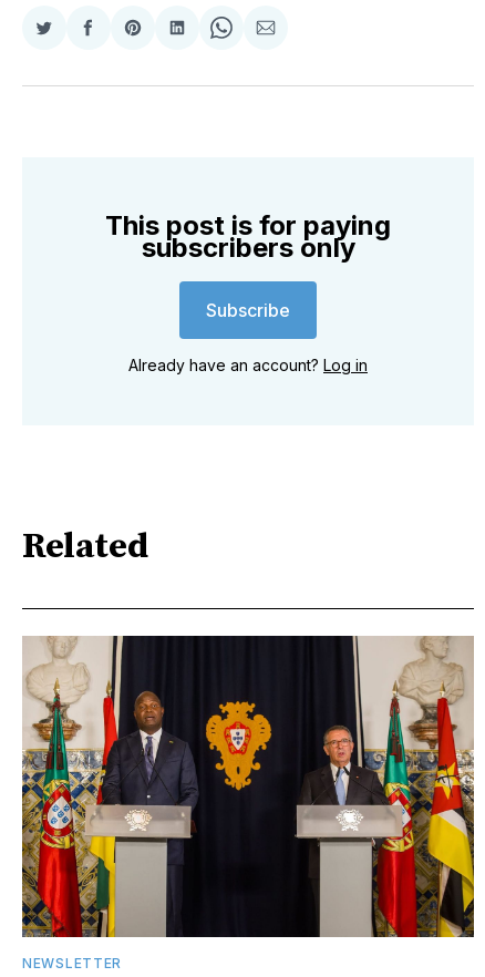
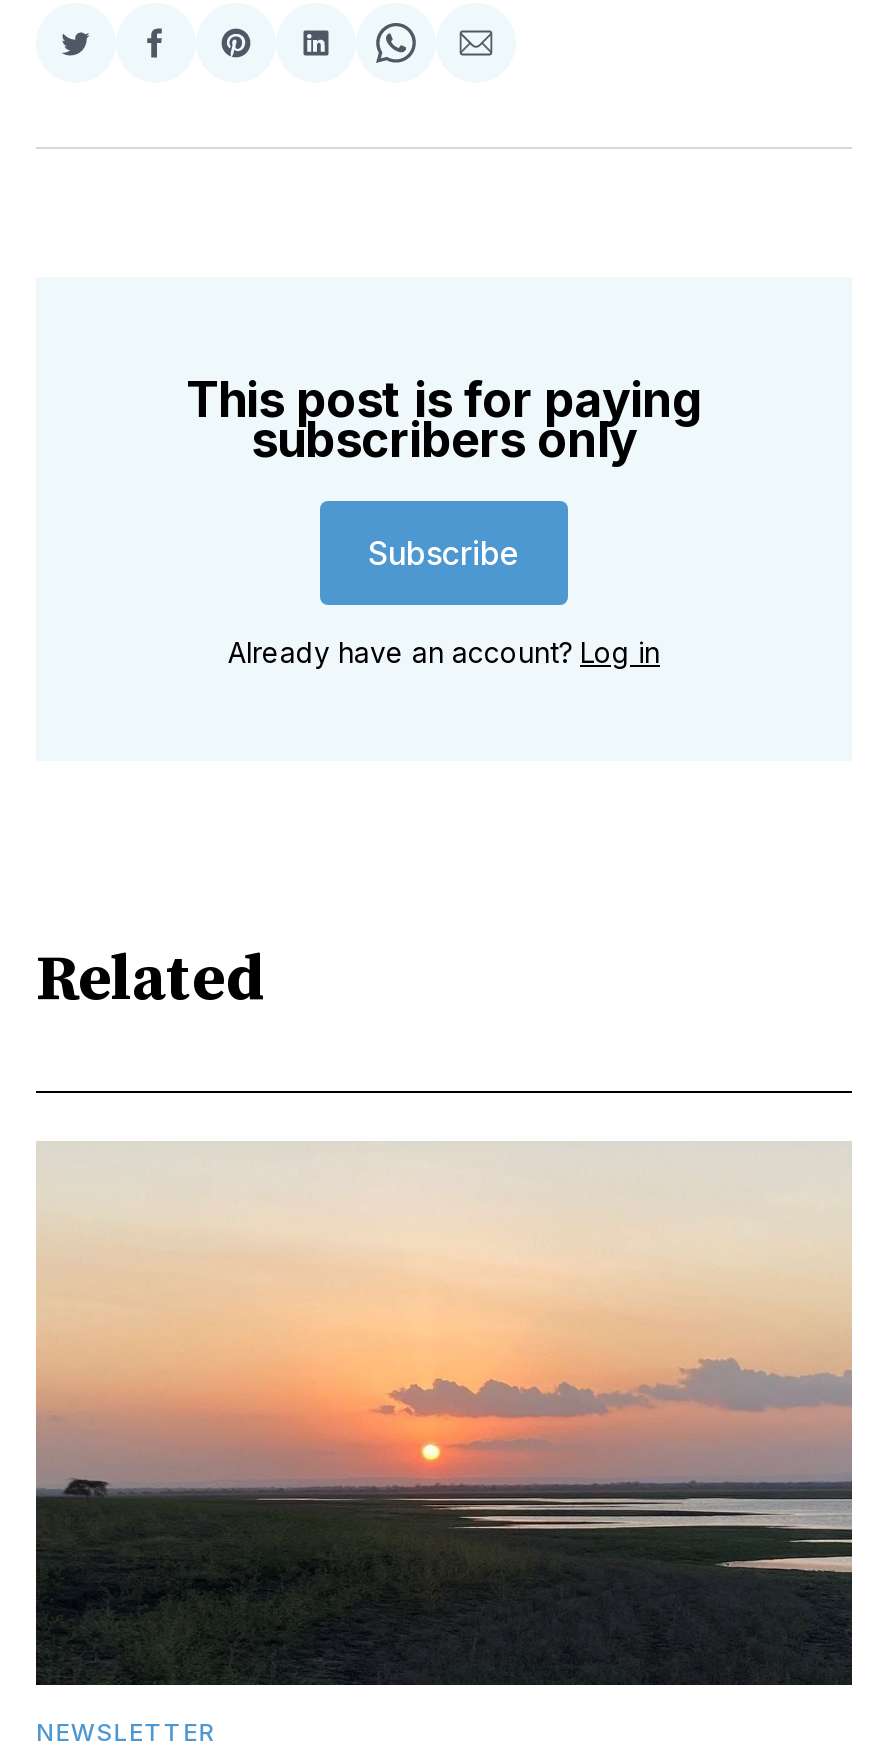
- [image]
+ [image]
